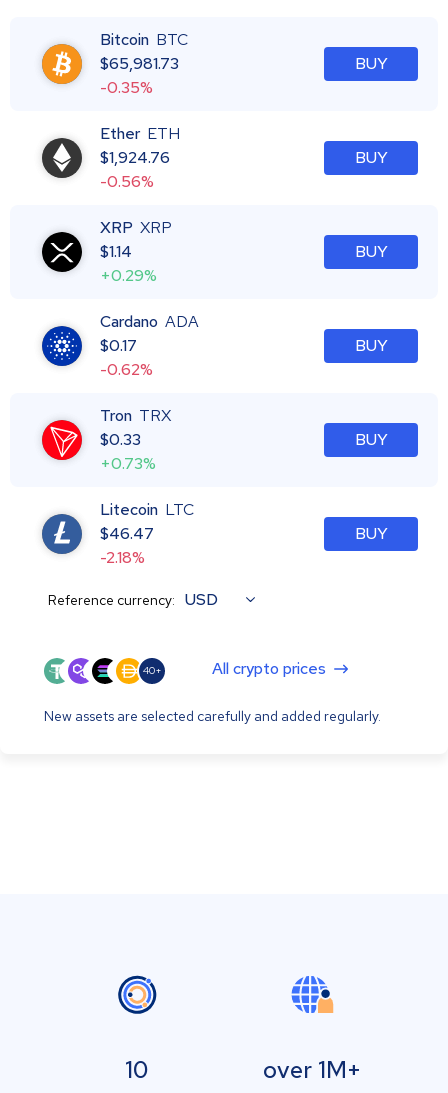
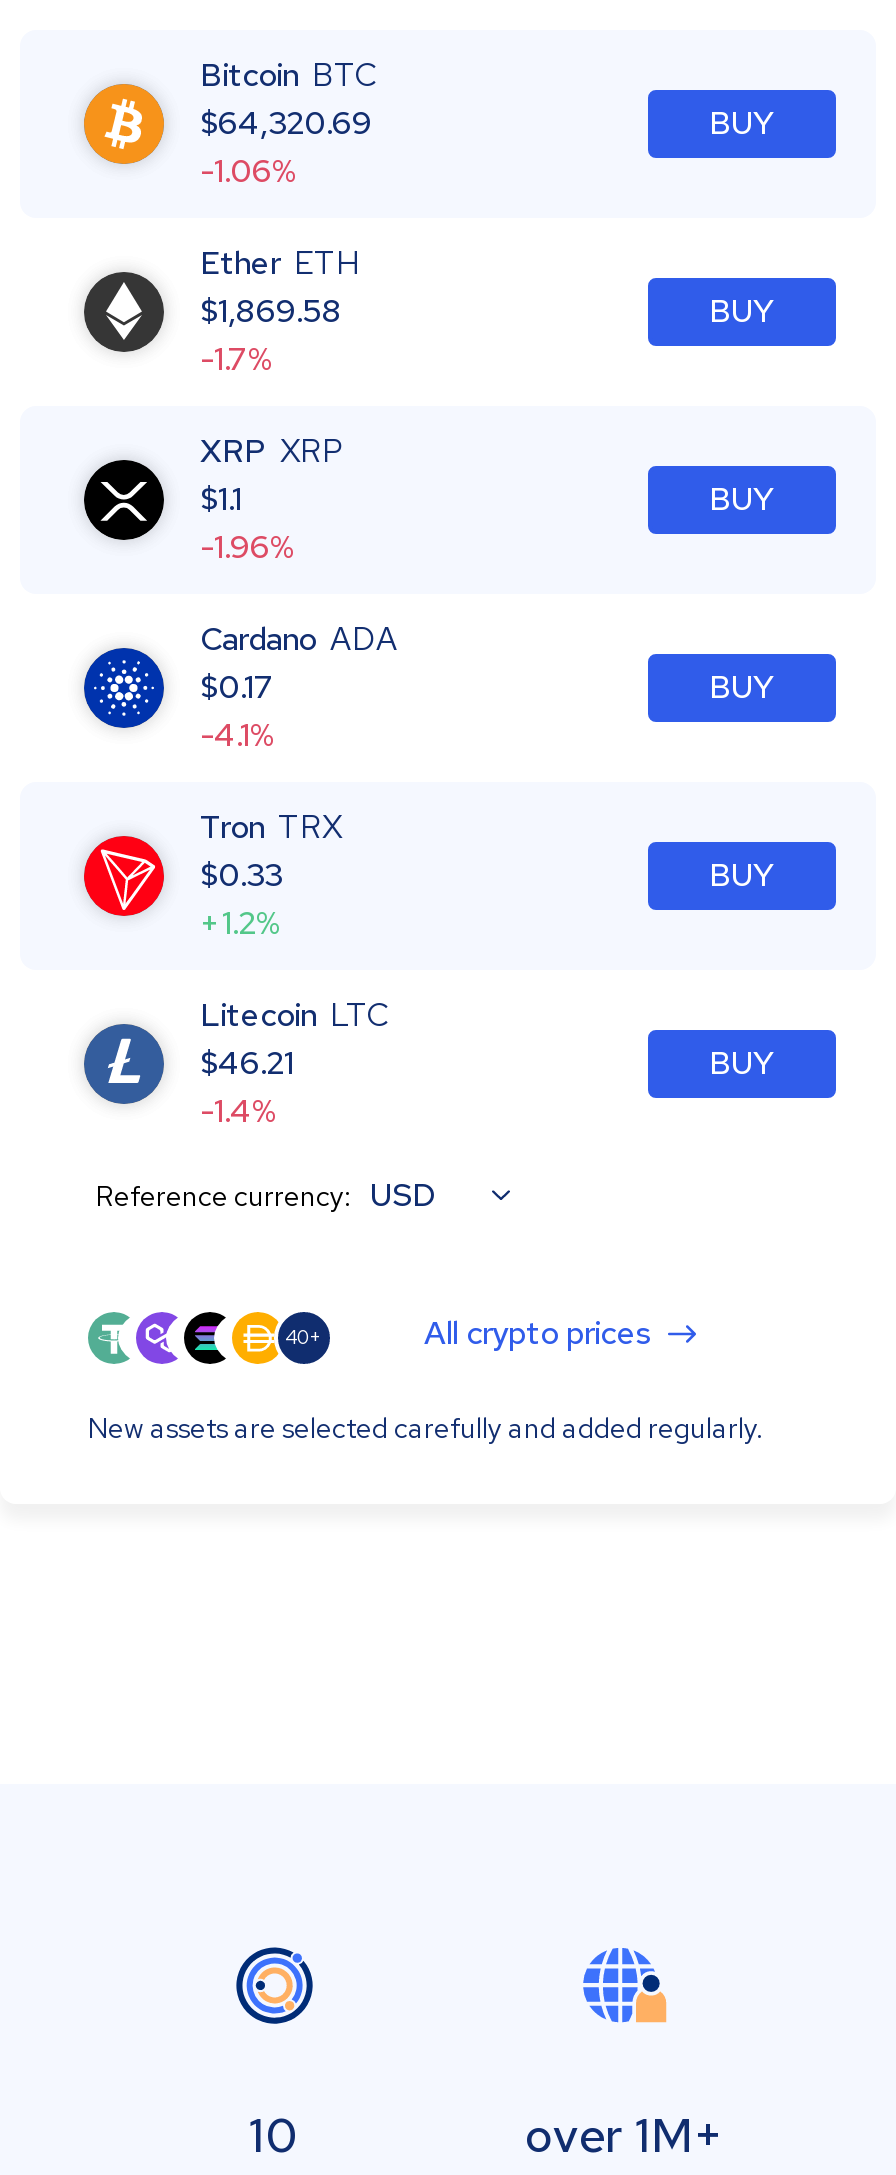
- $65,981.73
+ $64,320.69

- -0.35%
+ -1.06%

- $1,924.76
+ $1,869.58

- -0.56%
+ -1.7%

- $1.14
+ $1.1

- +0.29%
+ -1.96%

- -0.62%
+ -4.1%

- +0.73%
+ +1.2%

- $46.47
+ $46.21

- -2.18%
+ -1.4%
